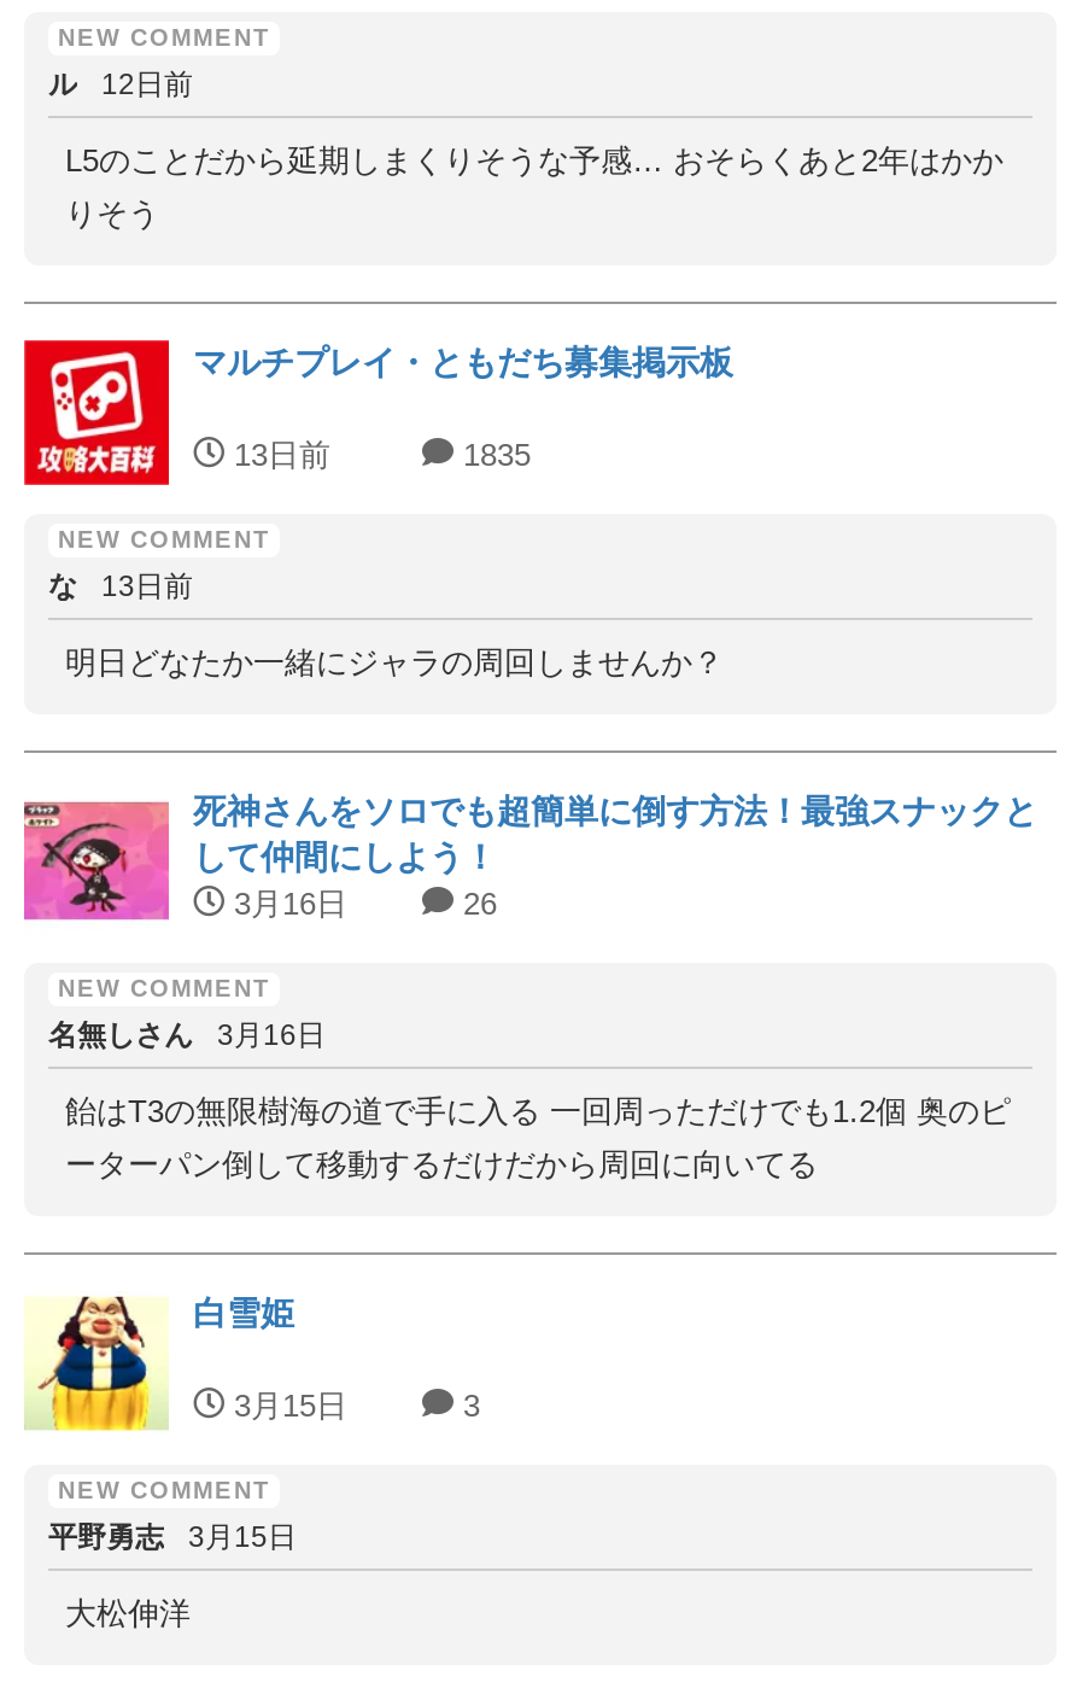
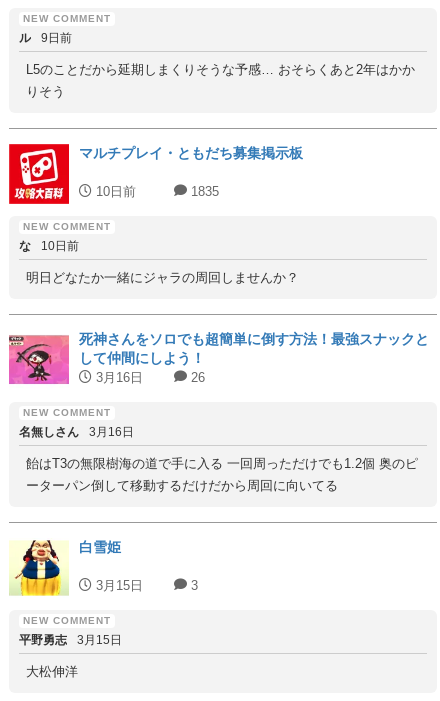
- ル 12日前
+ ル 9日前

- 13日前
+ 10日前

- な 13日前
+ な 10日前
